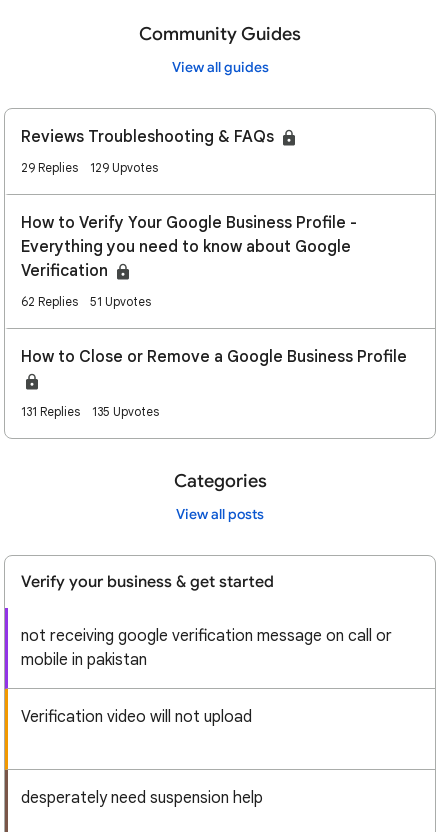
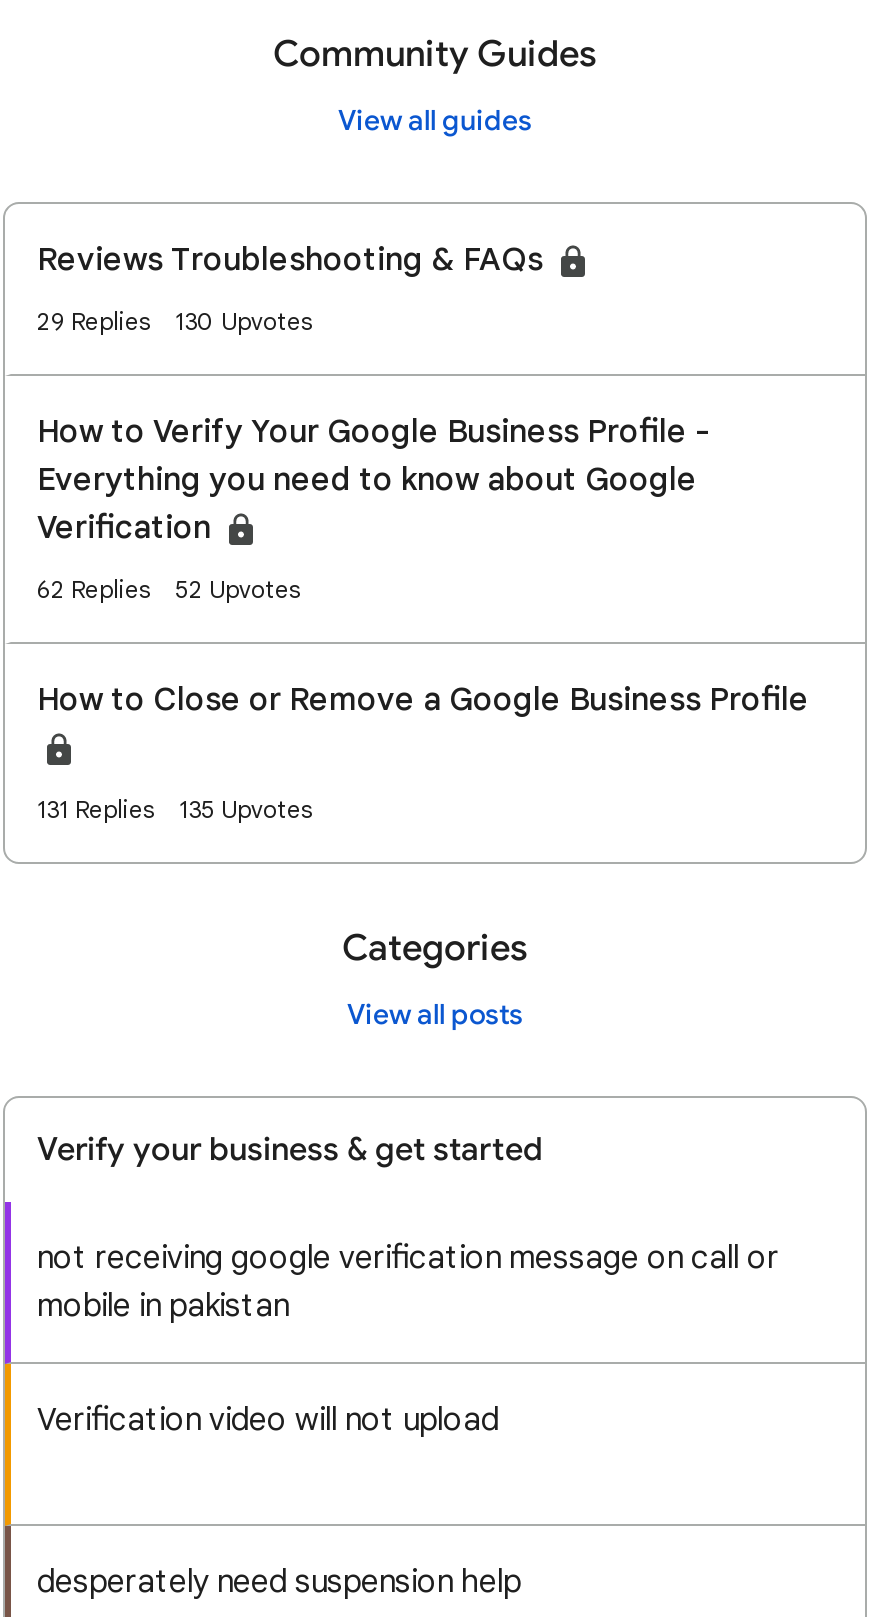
- 29 Replies 129 Upvotes
+ 29 Replies 130 Upvotes

- 62 Replies 51 Upvotes
+ 62 Replies 52 Upvotes
